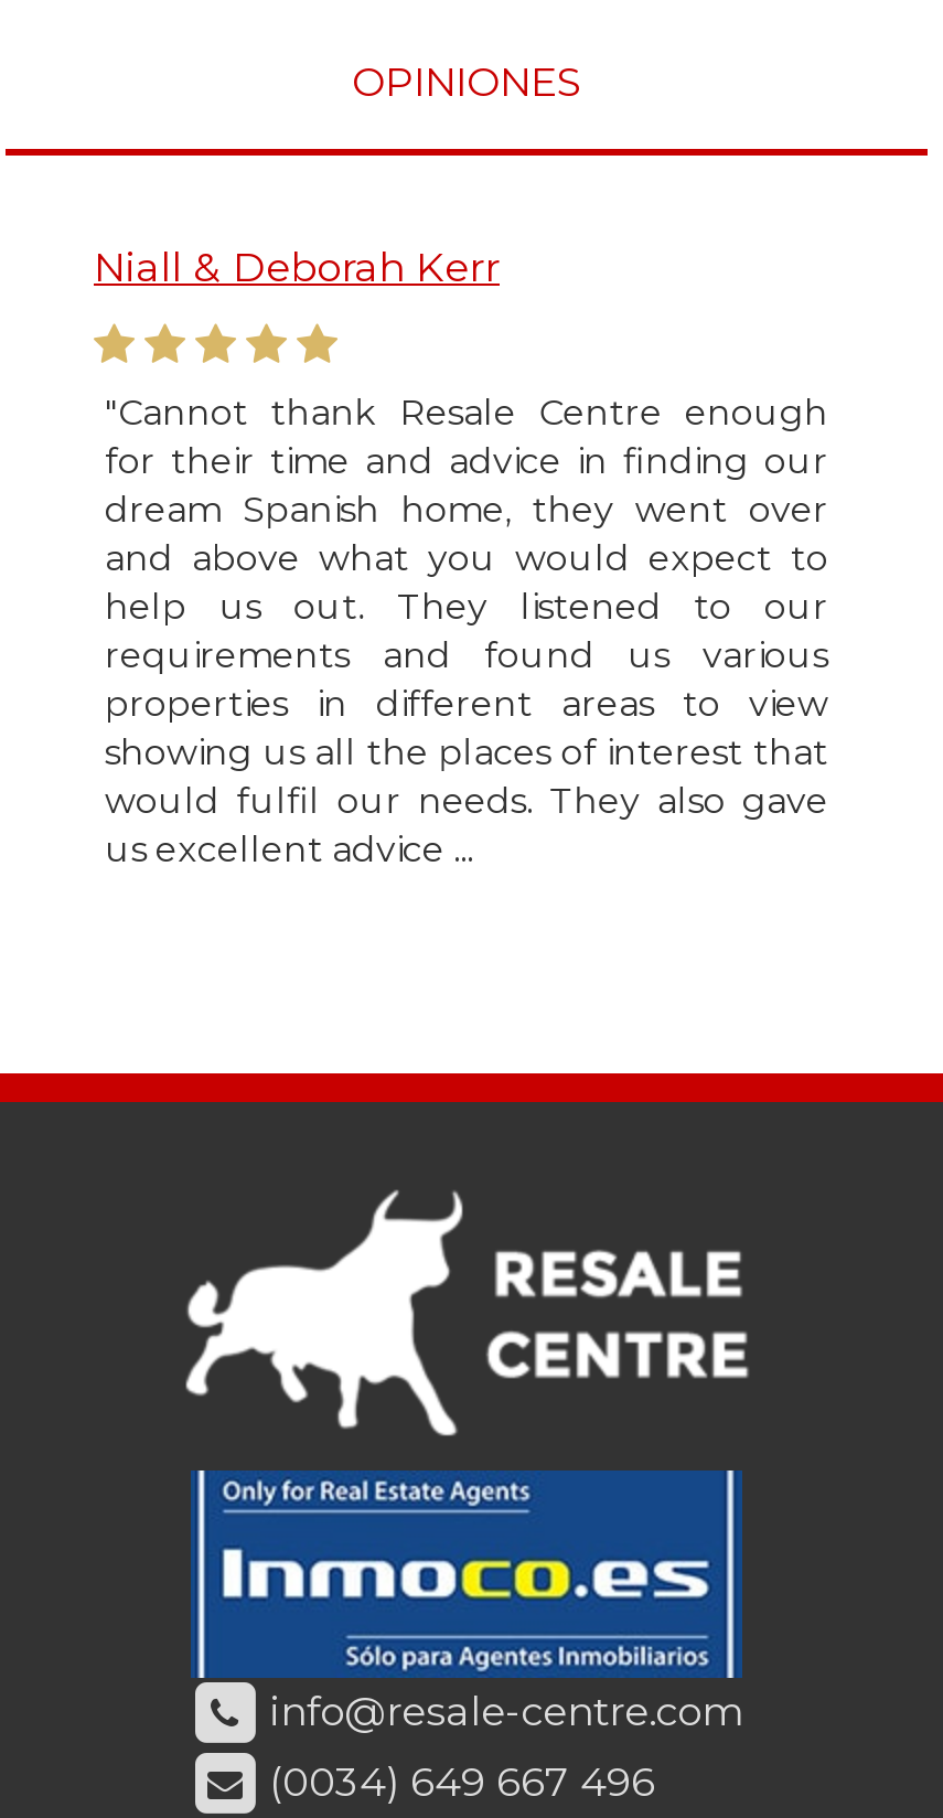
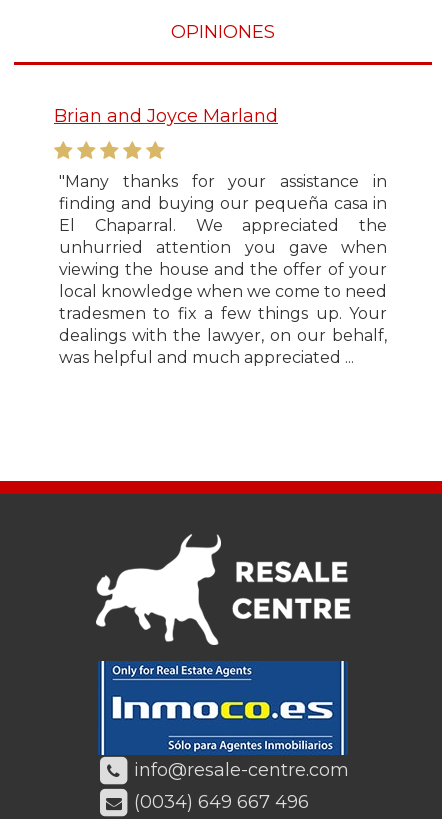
- Niall & Deborah Kerr
+ Brian and Joyce Marland

- "Cannot thank Resale Centre enough
- for their time and advice in finding our
- dream Spanish home, they went over
- and above what you would expect to
- help us out. They listened to our
- requirements and found us various
- properties in different areas to view
- showing us all the places of interest that
- would fulfil our needs. They also gave
- us excellent advice ...
+ "Many thanks for your assistance in
+ finding and buying our pequeña casa in
+ El Chaparral. We appreciated the
+ unhurried attention you gave when
+ viewing the house and the offer of your
+ local knowledge when we come to need
+ tradesmen to fix a few things up. Your
+ dealings with the lawyer, on our behalf,
+ was helpful and much appreciated ...
